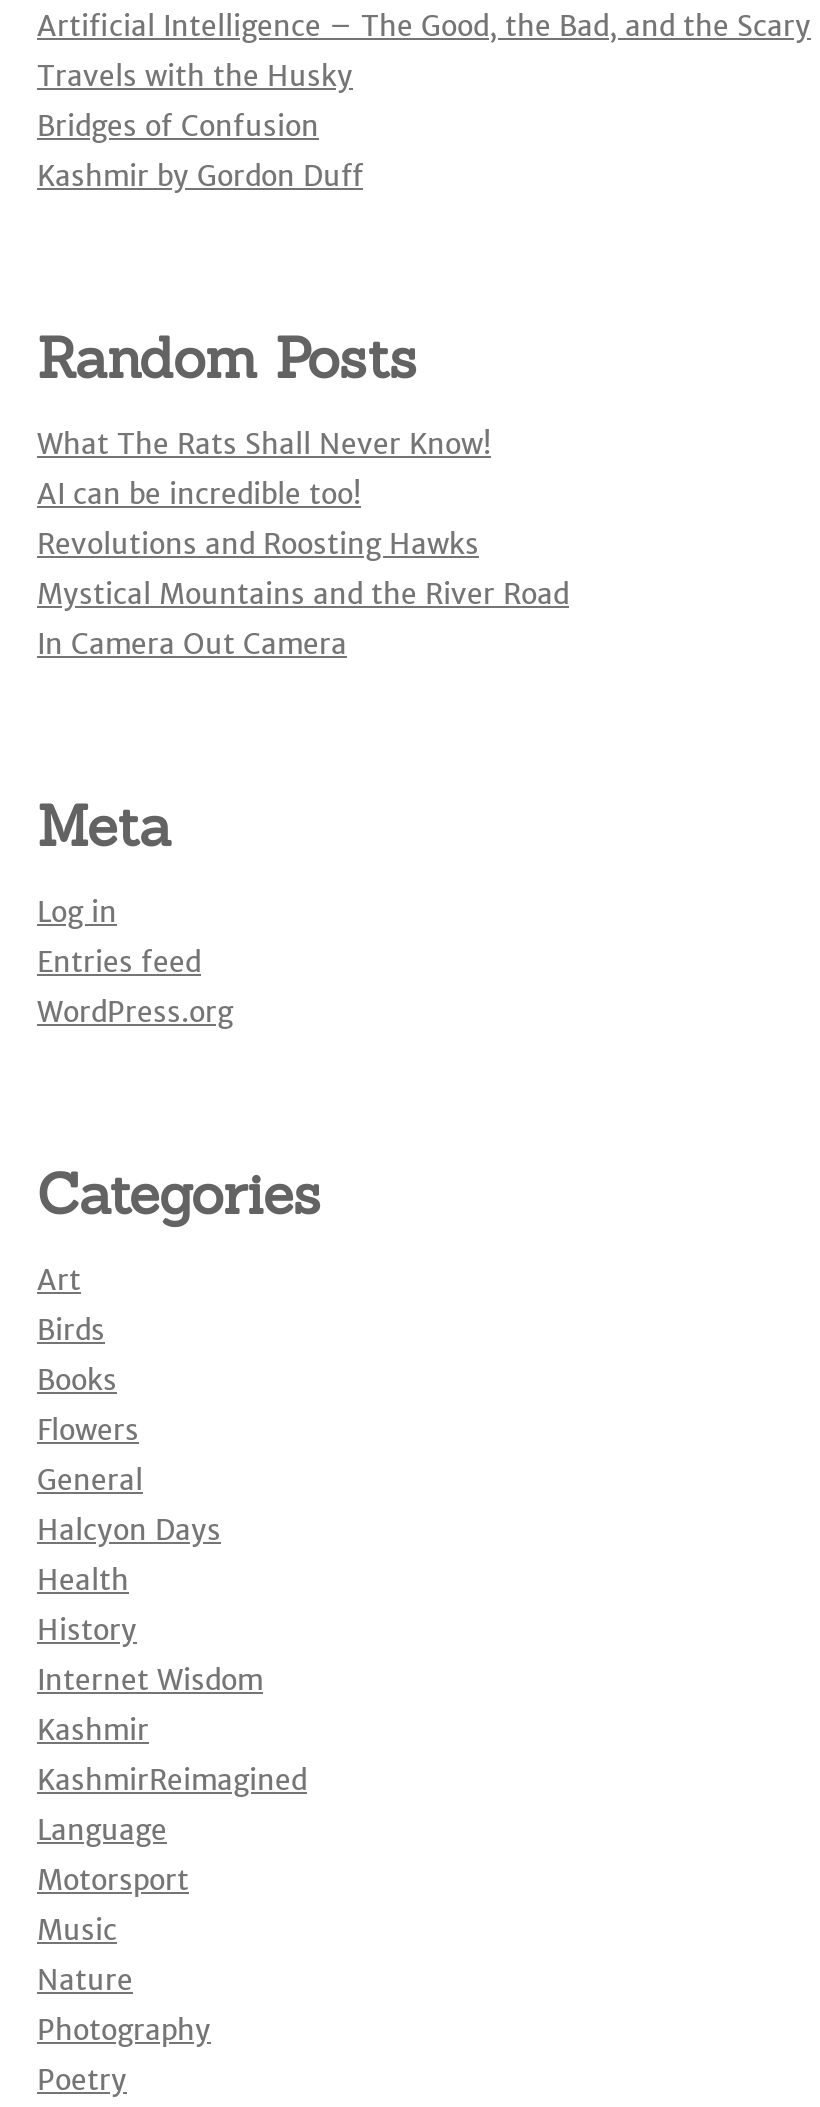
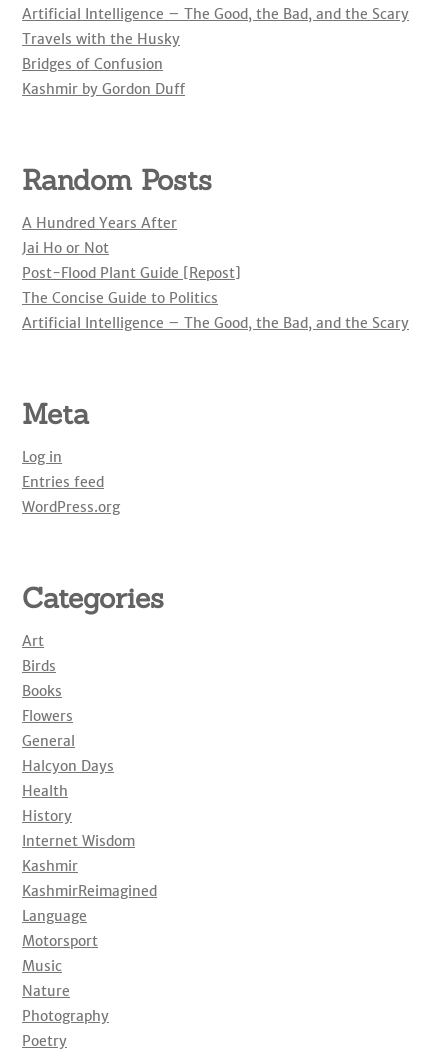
- What The Rats Shall Never Know!
- AI can be incredible too!
- Revolutions and Roosting Hawks
- Mystical Mountains and the River Road
- In Camera Out Camera
+ A Hundred Years After
+ Jai Ho or Not
+ Post-Flood Plant Guide [Repost]
+ The Concise Guide to Politics
+ Artificial Intelligence – The Good, the Bad, and the Scary
